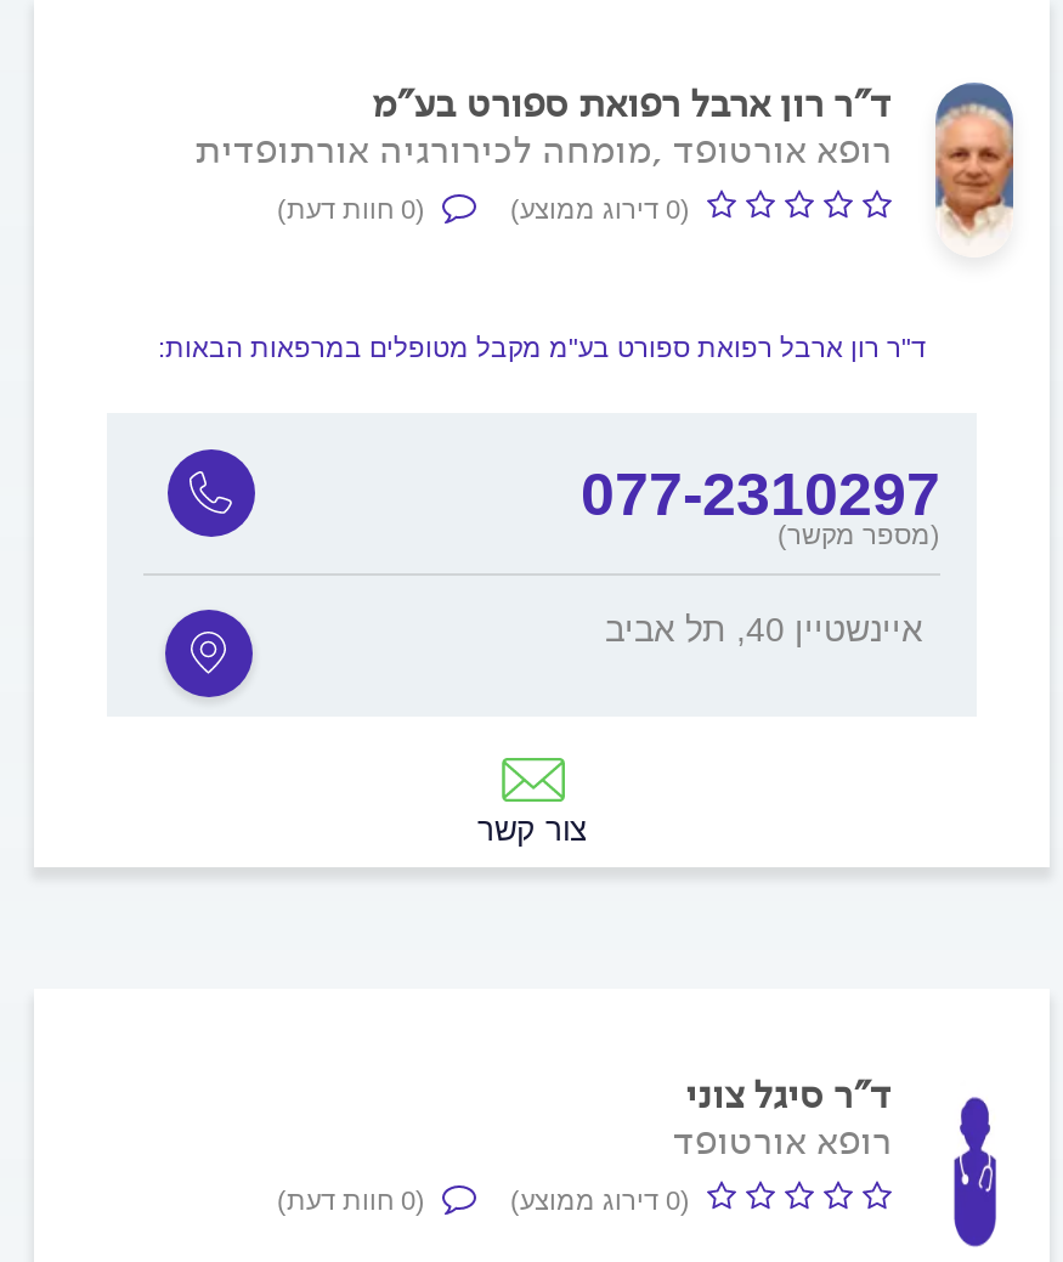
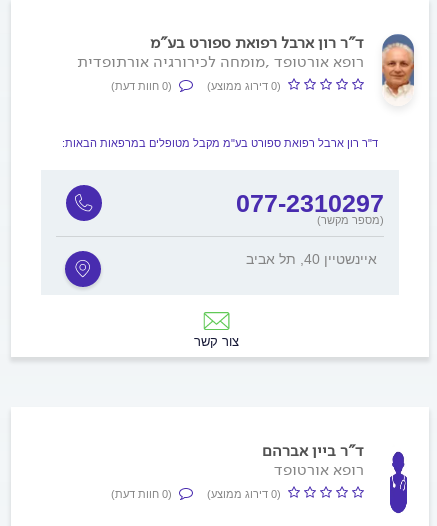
- ד"ר סיגל צוני
+ ד"ר ביין אברהם
